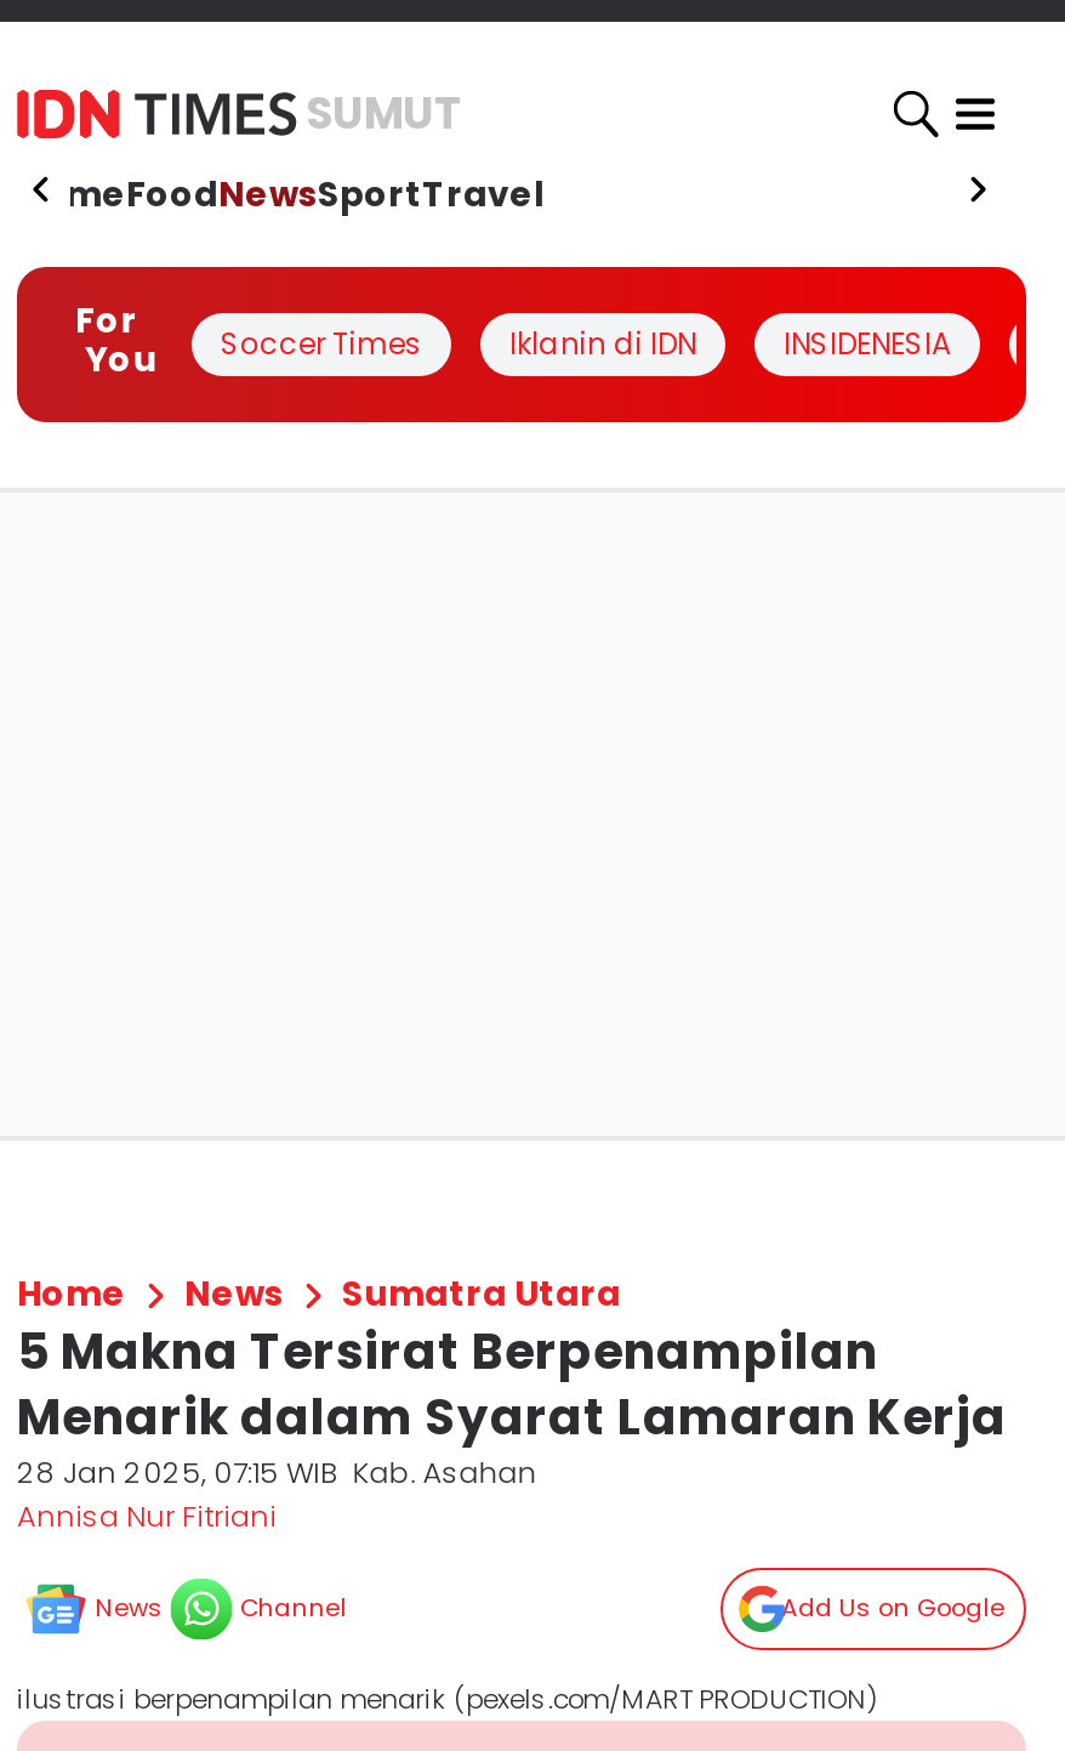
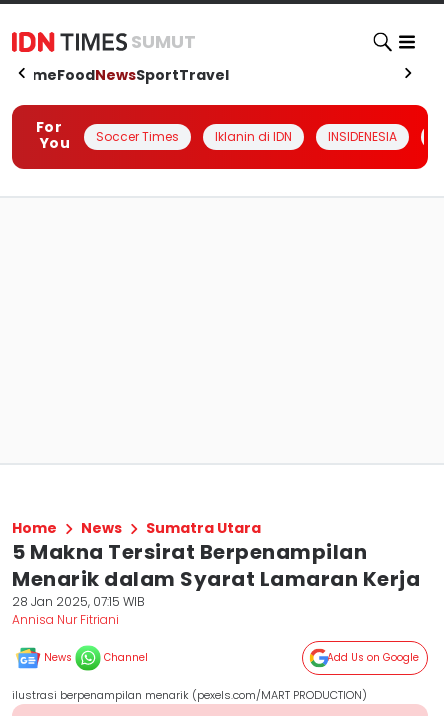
- 28 Jan 2025, 07:15 WIB Kab. Asahan
+ 28 Jan 2025, 07:15 WIB
